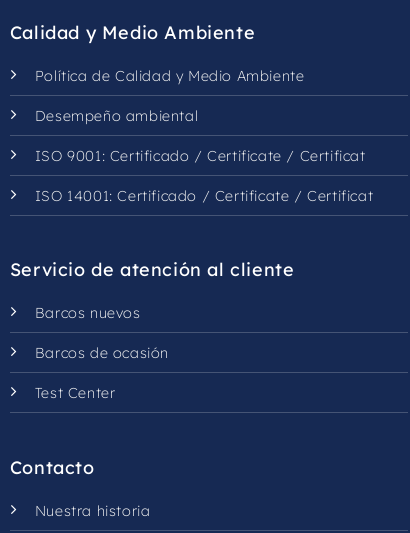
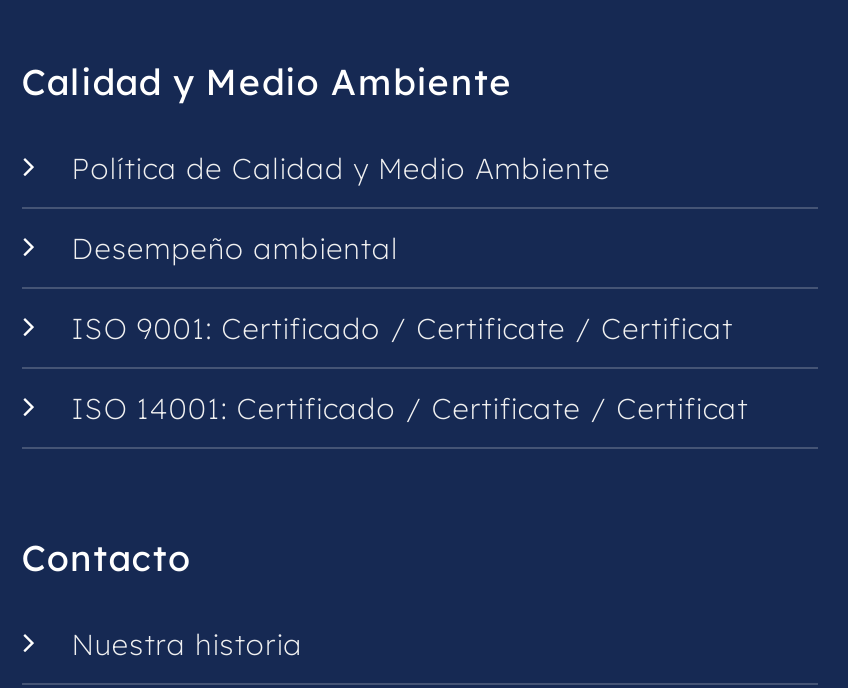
- Servicio de atención al cliente
- Barcos nuevos
- Barcos de ocasión
- Test Center
